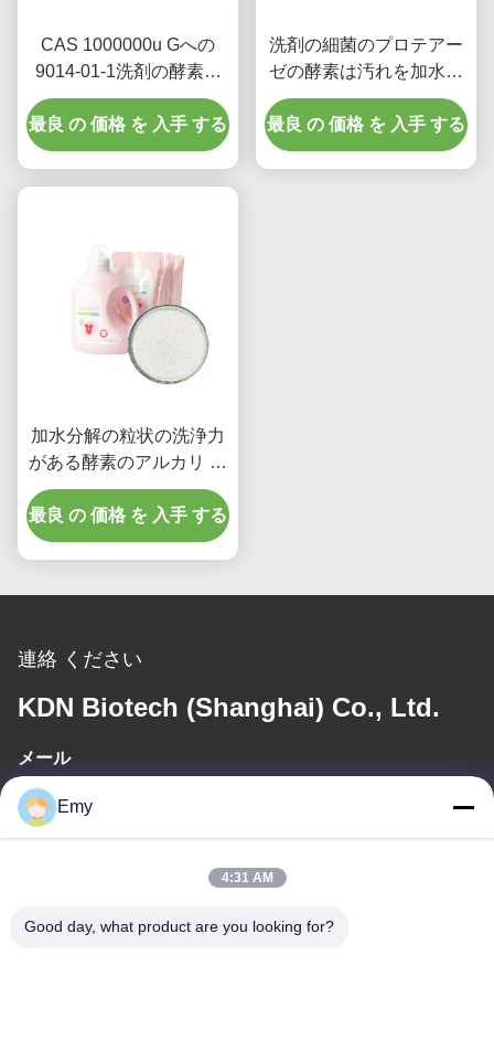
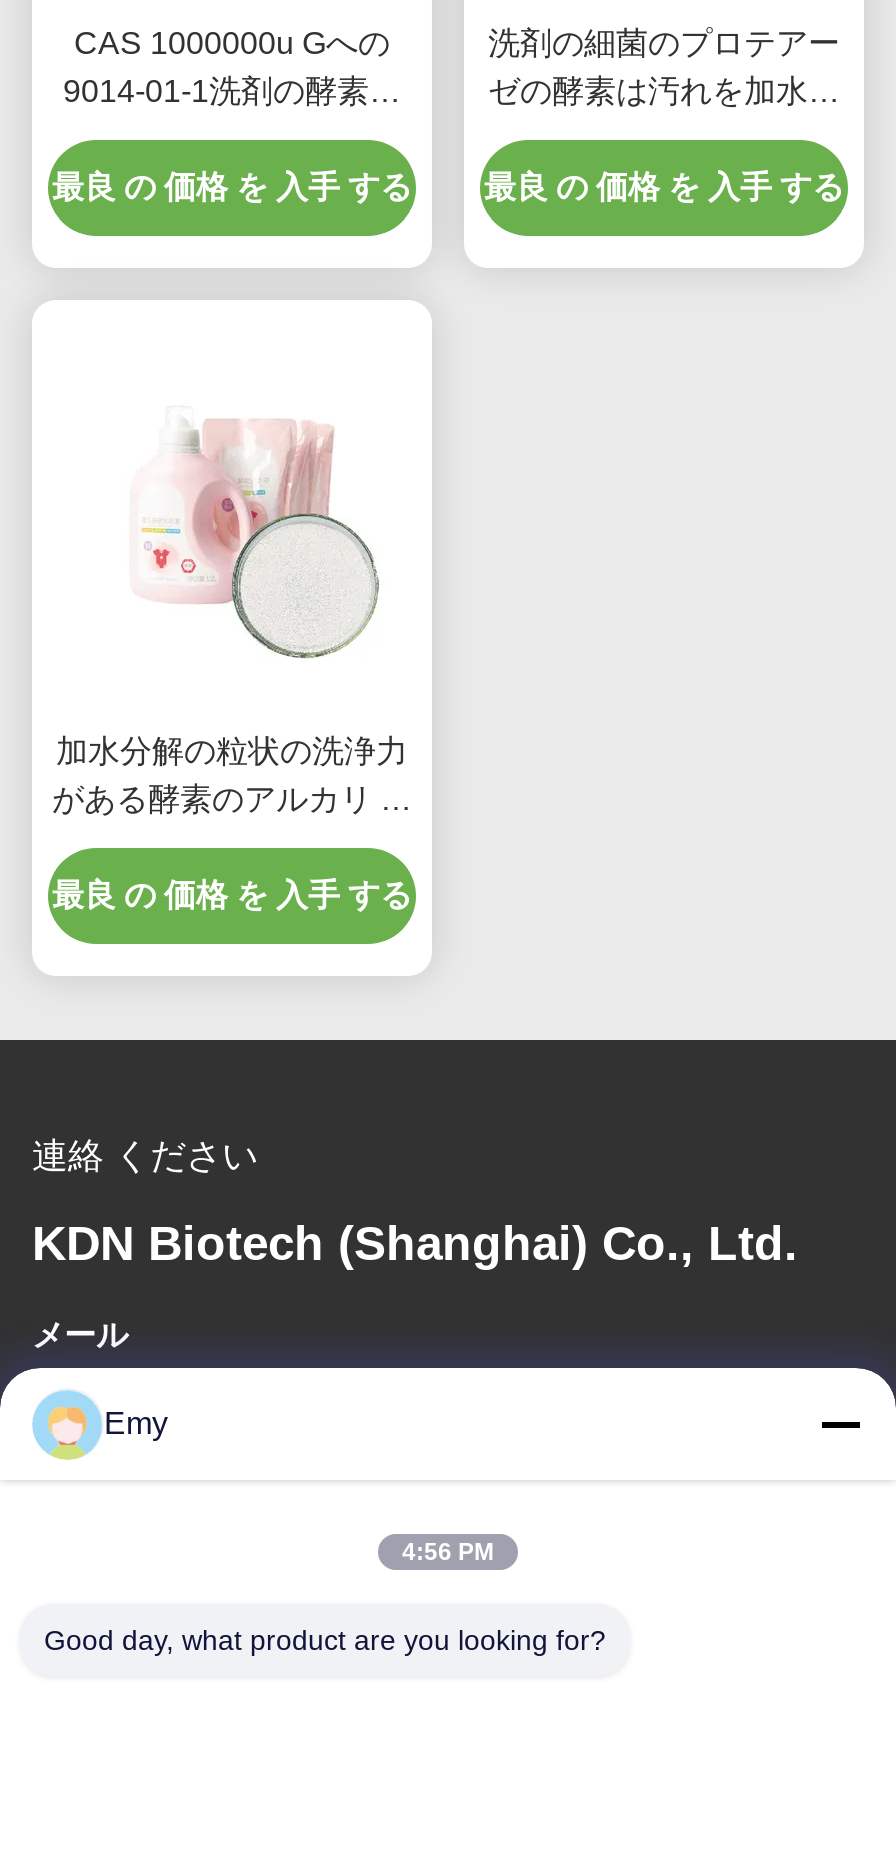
- 4:31 AM
+ 4:56 PM
